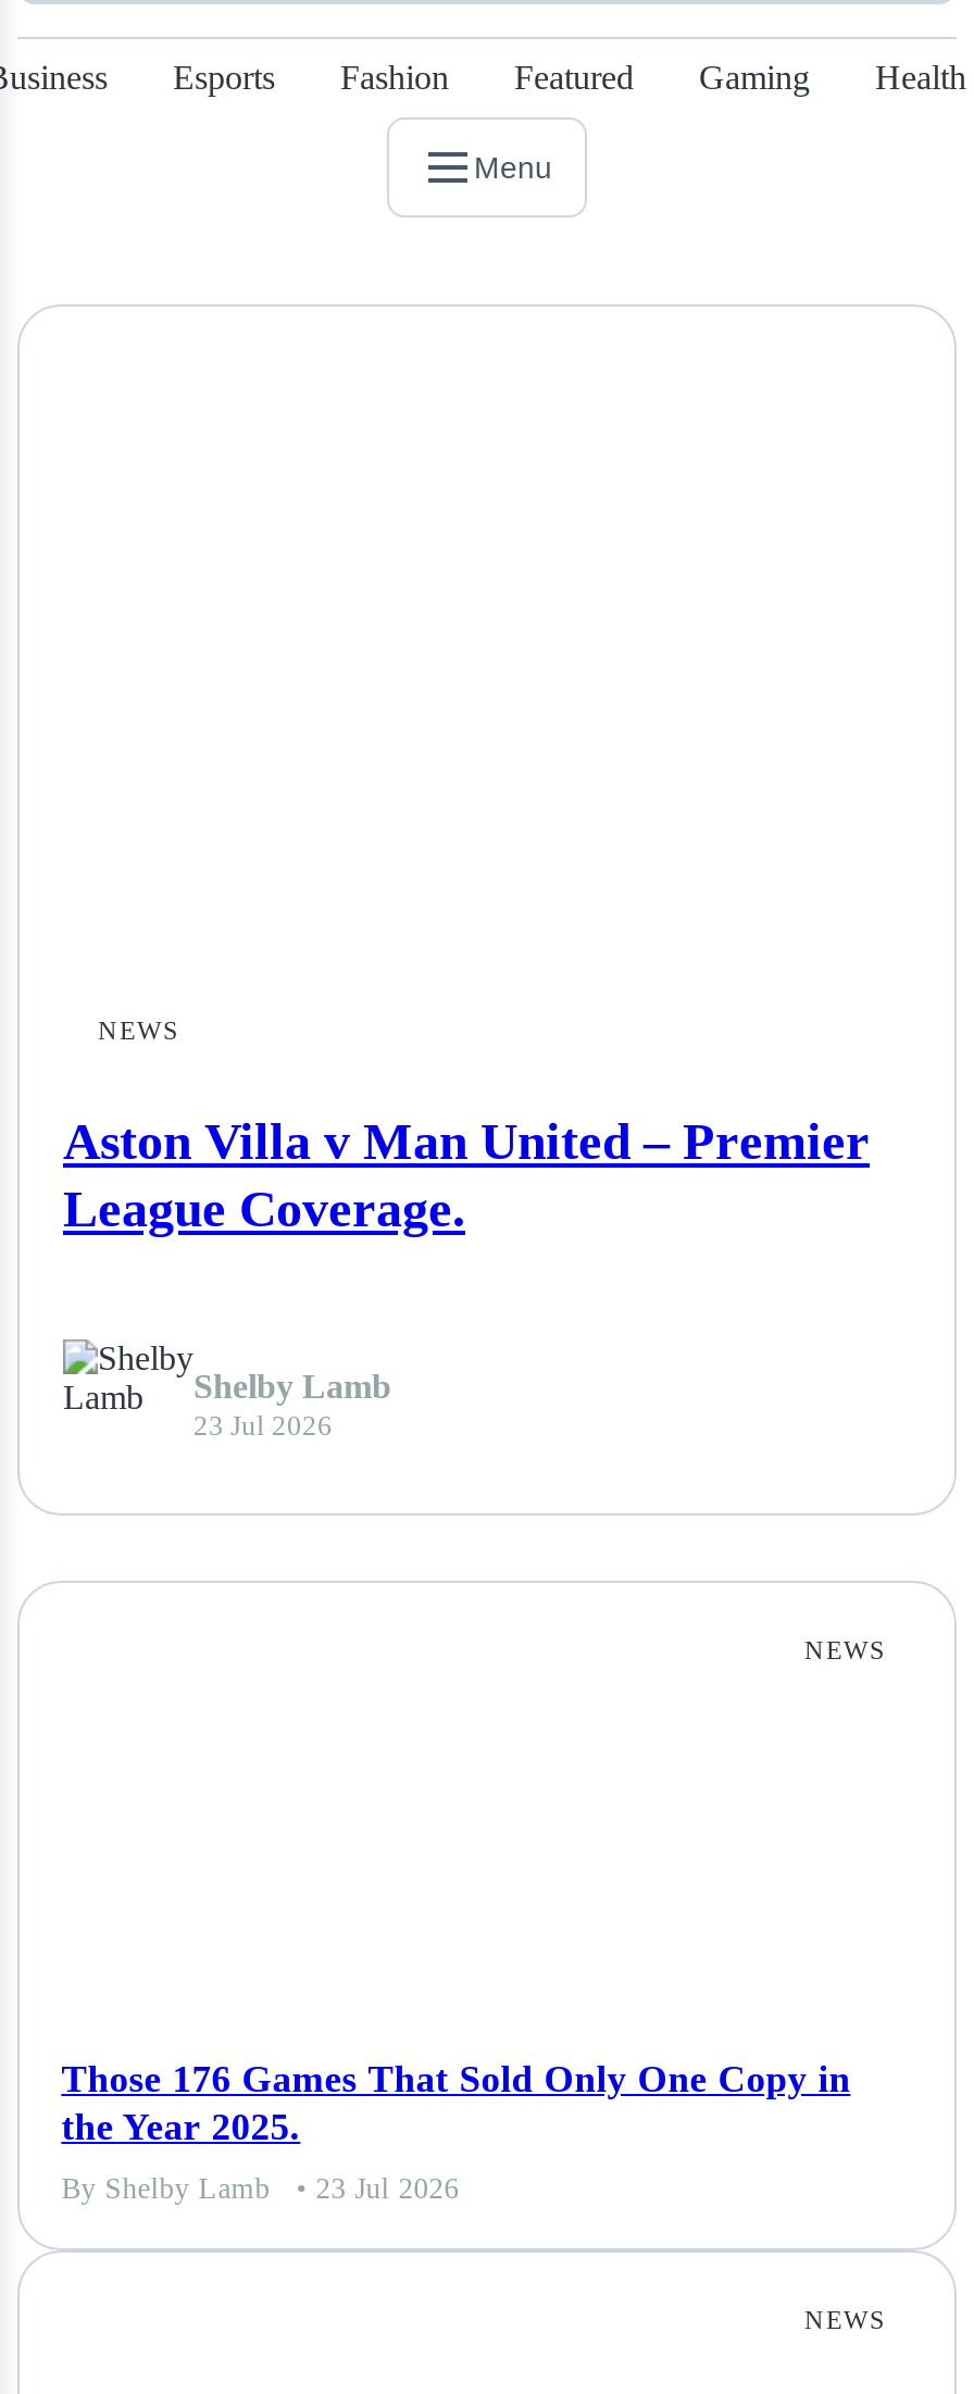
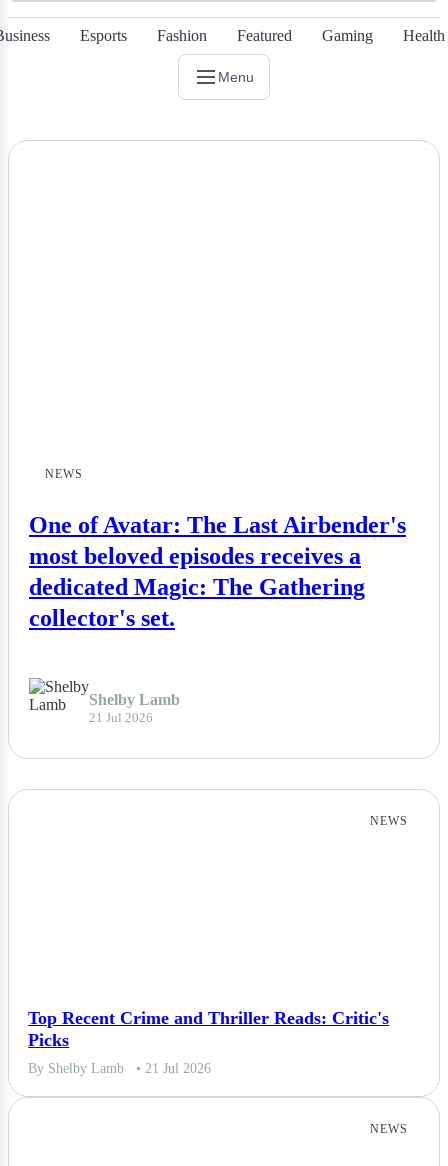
- Aston Villa v Man United – Premier
- League Coverage.
+ One of Avatar: The Last Airbender's
+ most beloved episodes receives a
+ dedicated Magic: The Gathering
+ collector's set.

- 23 Jul 2026
+ 21 Jul 2026

- Those 176 Games That Sold Only One Copy in
- the Year 2025.
+ Top Recent Crime and Thriller Reads: Critic's
+ Picks

- By Shelby Lamb • 23 Jul 2026
+ By Shelby Lamb • 21 Jul 2026
